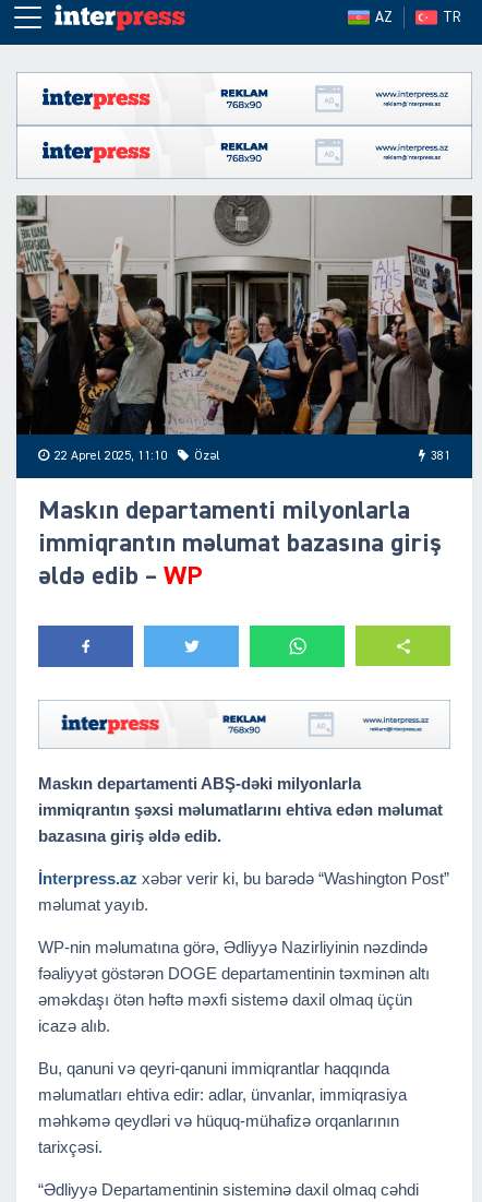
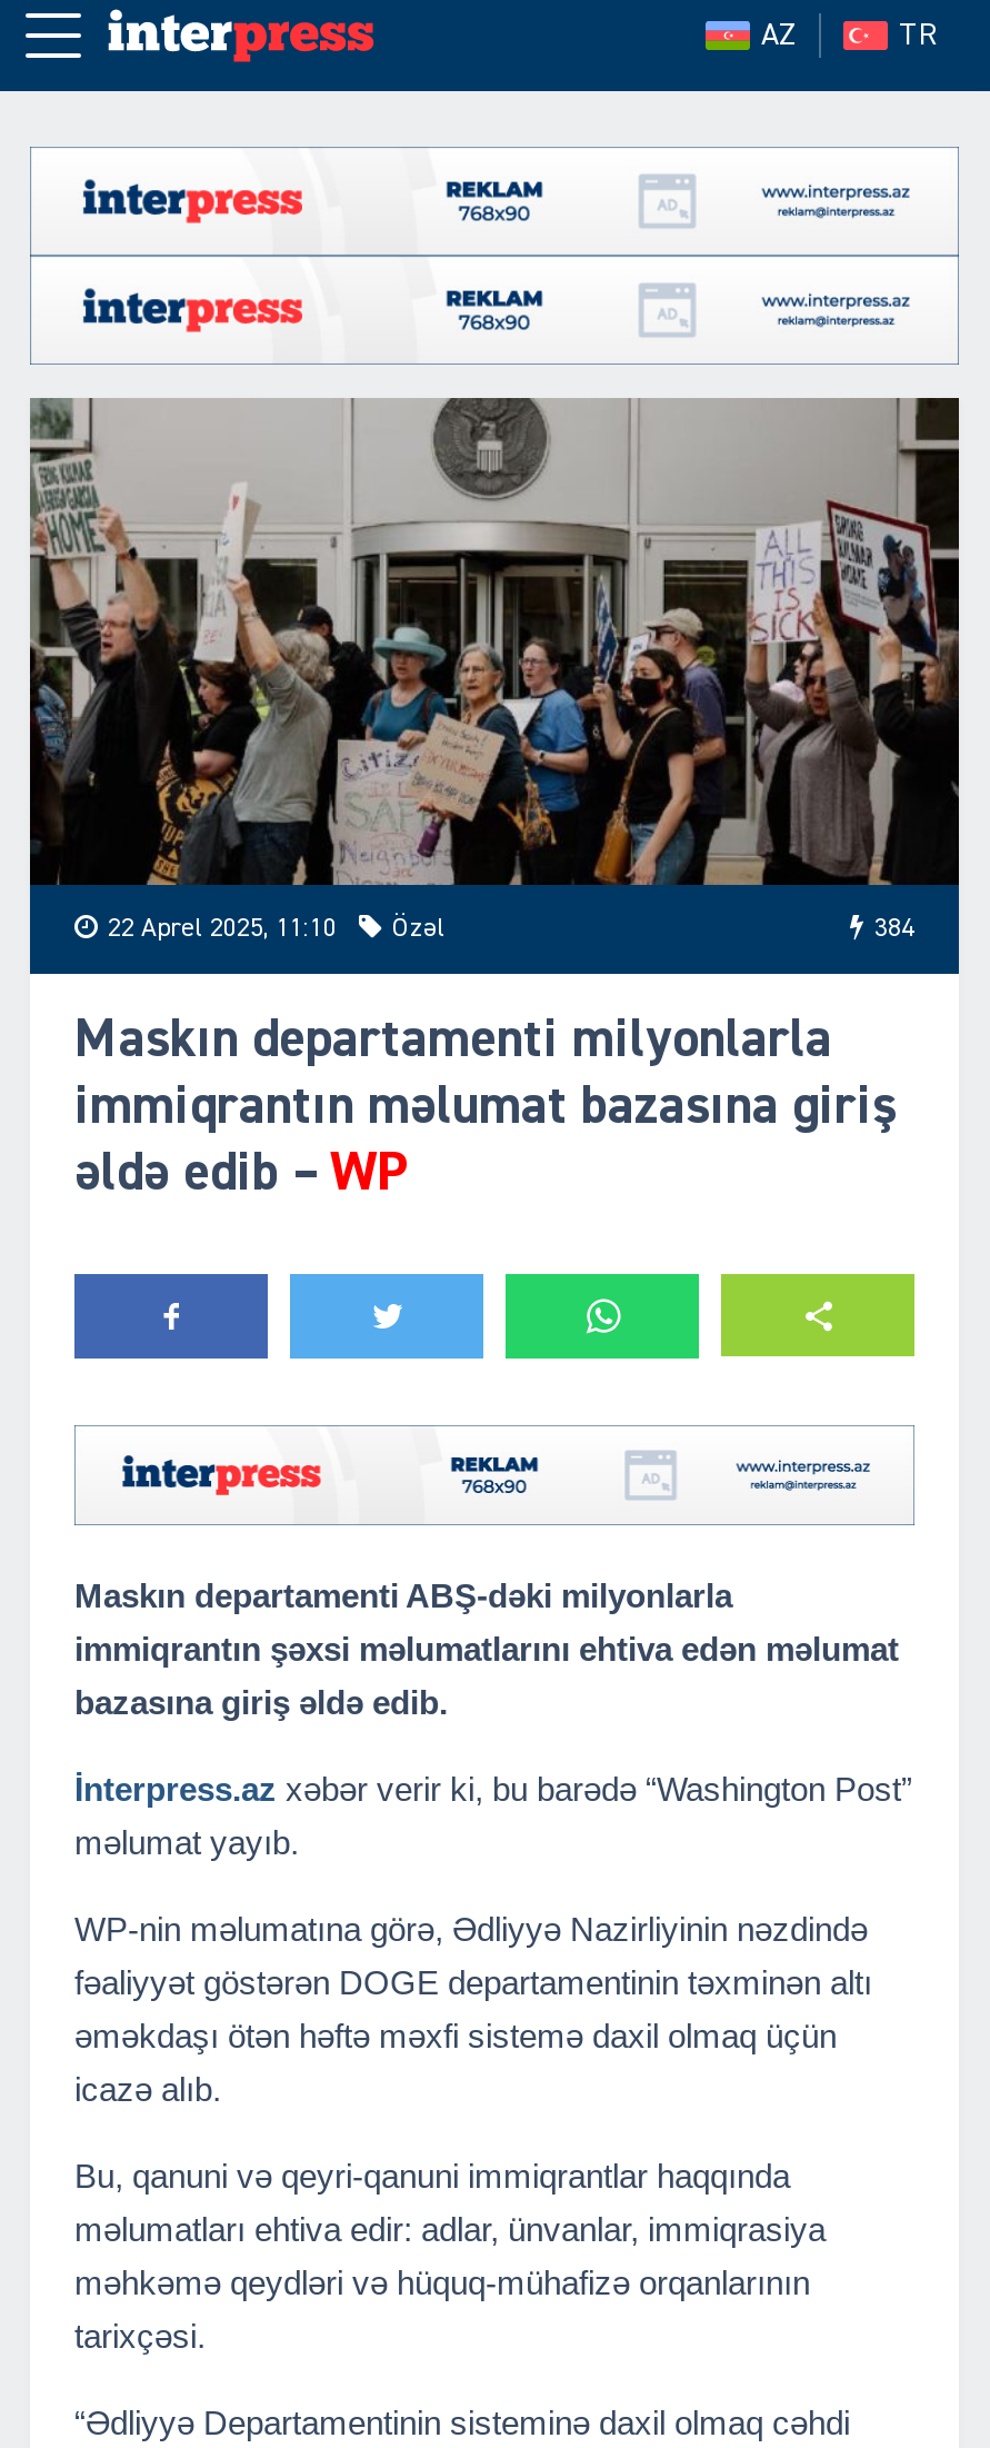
- 381
+ 384
